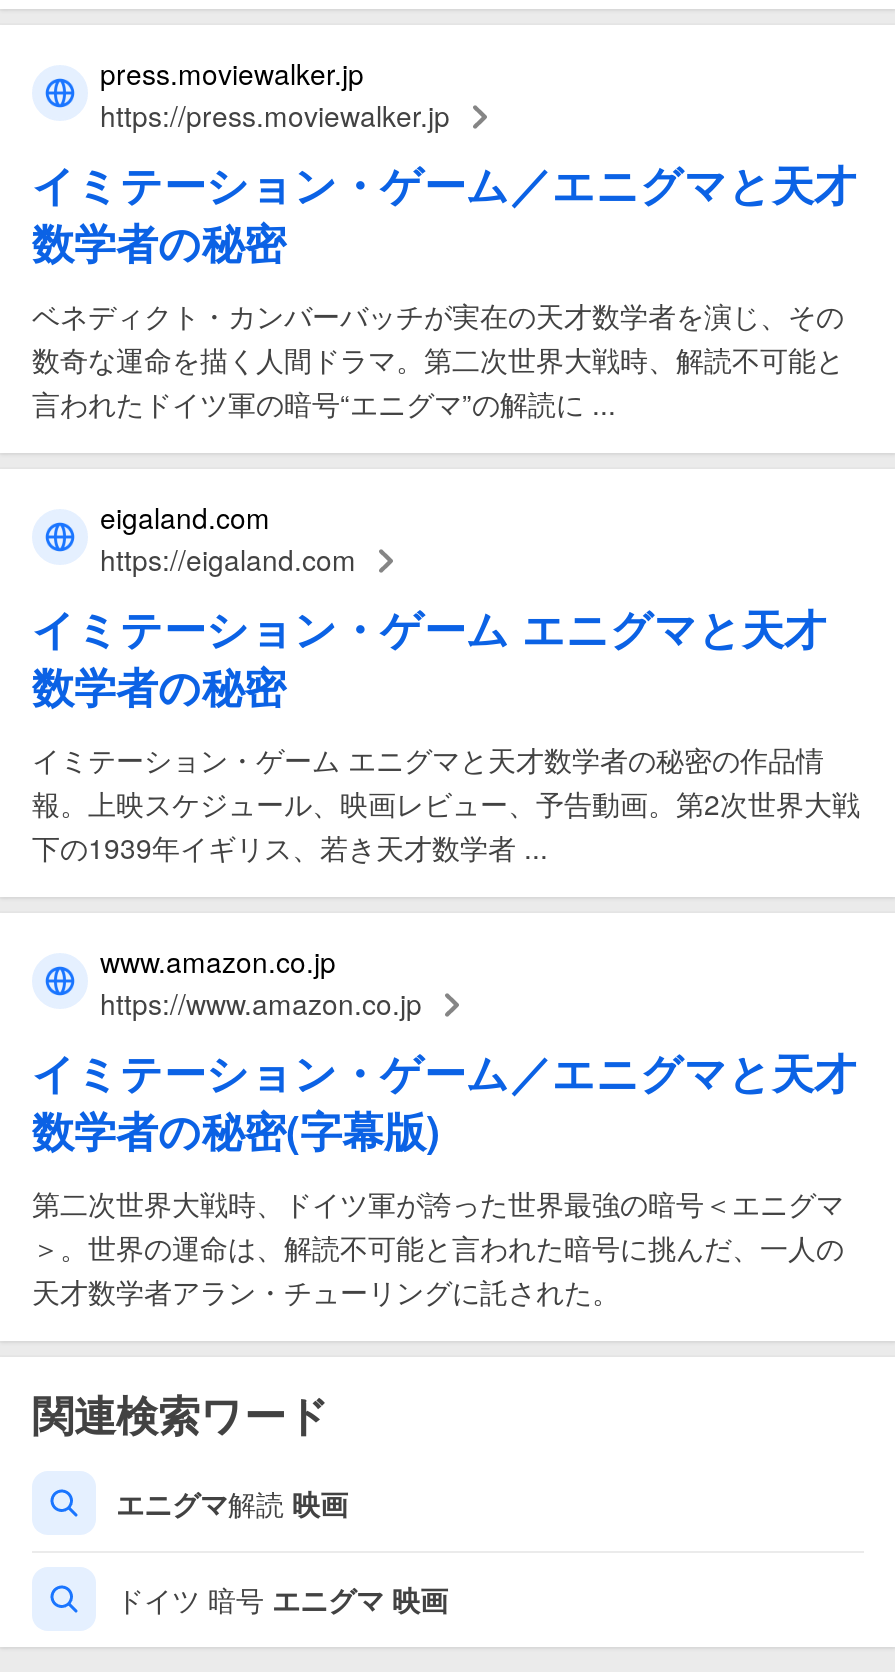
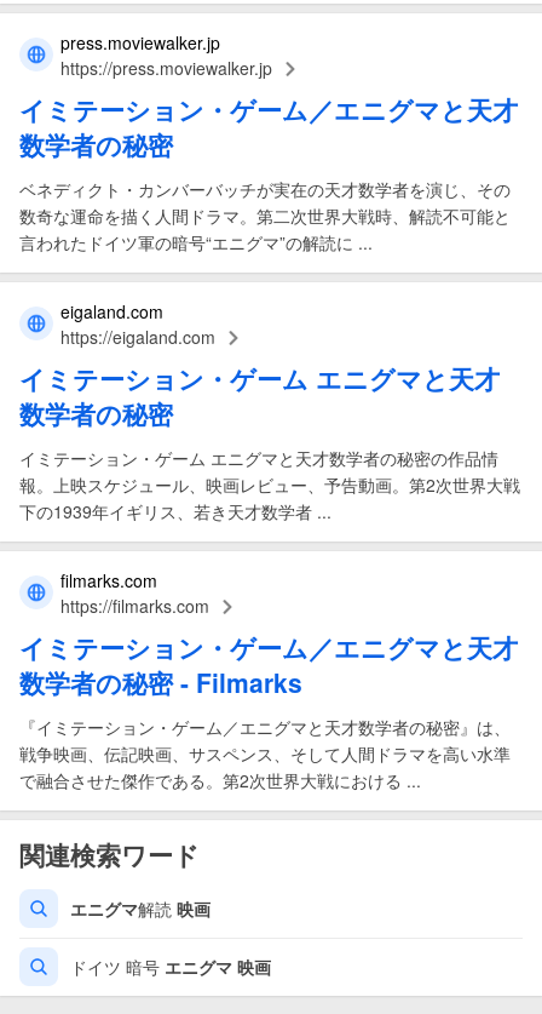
- www.amazon.co.jp
- https://www.amazon.co.jp
+ filmarks.com
+ https://filmarks.com

- 数学者の秘密(字幕版)
- 第二次世界大戦時、ドイツ軍が誇った世界最強の暗号＜エニグマ
- ＞。世界の運命は、解読不可能と言われた暗号に挑んだ、一人の
- 天才数学者アラン・チューリングに託された。
+ 数学者の秘密 - Filmarks
+ 『イミテーション・ゲーム／エニグマと天才数学者の秘密』は、
+ 戦争映画、伝記映画、サスペンス、そして人間ドラマを高い水準
+ で融合させた傑作である。第2次世界大戦における ...
